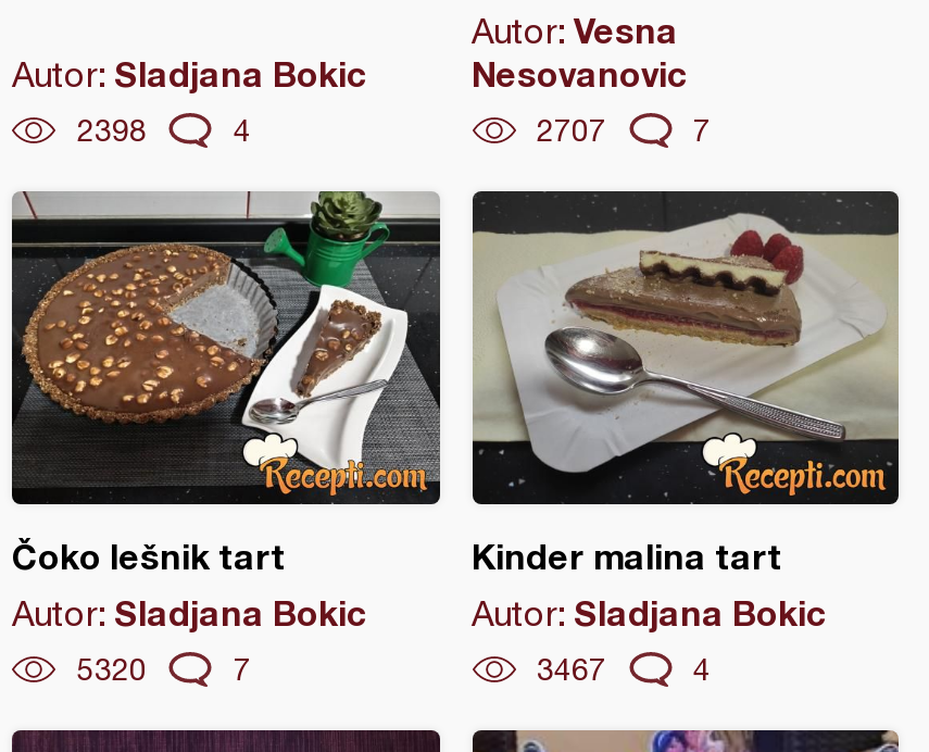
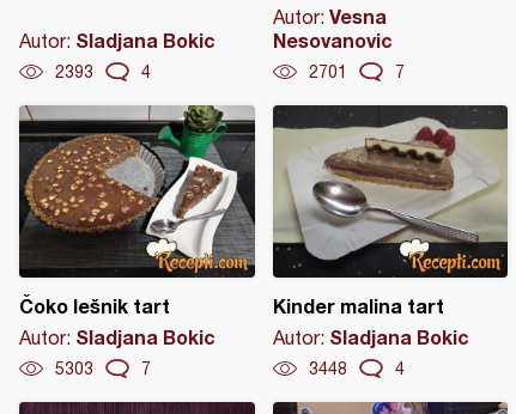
- 2398
+ 2393

- 2707
+ 2701

- 5320
+ 5303

- 3467
+ 3448
